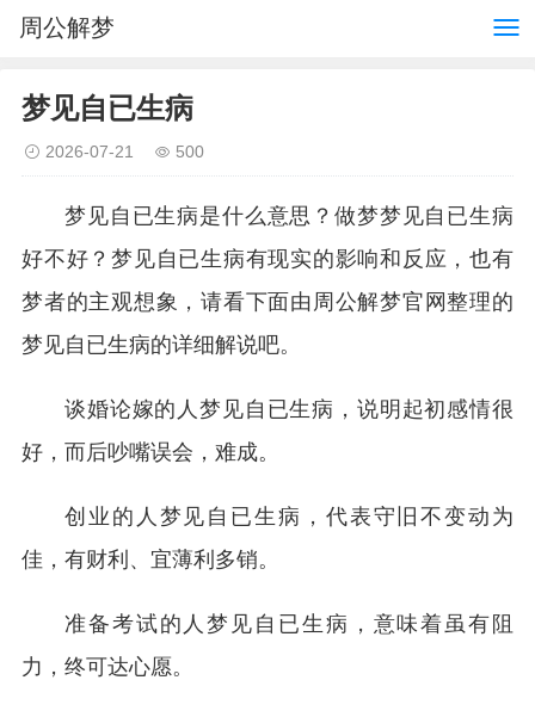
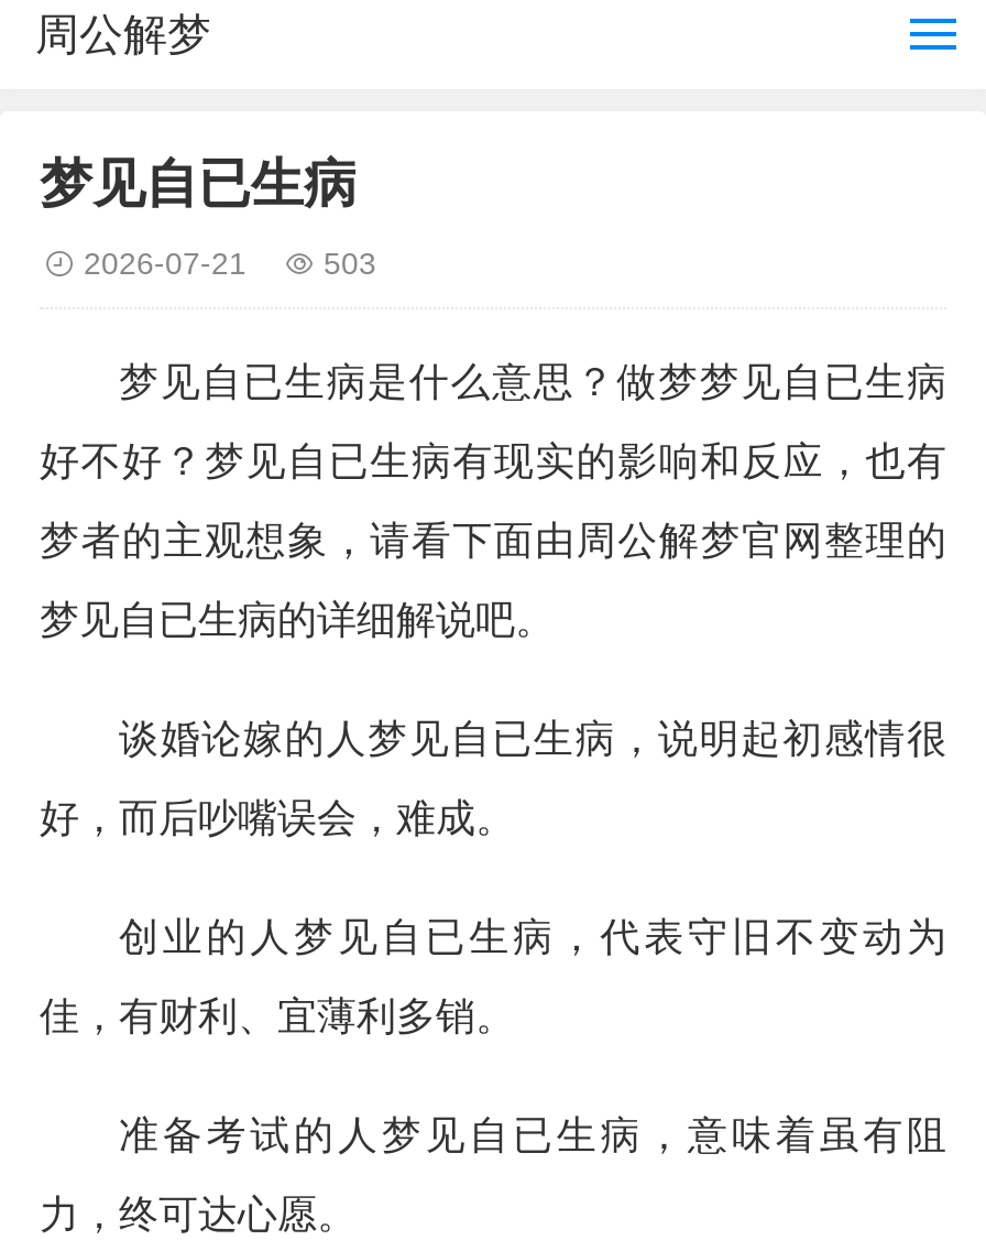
- 500
+ 503
